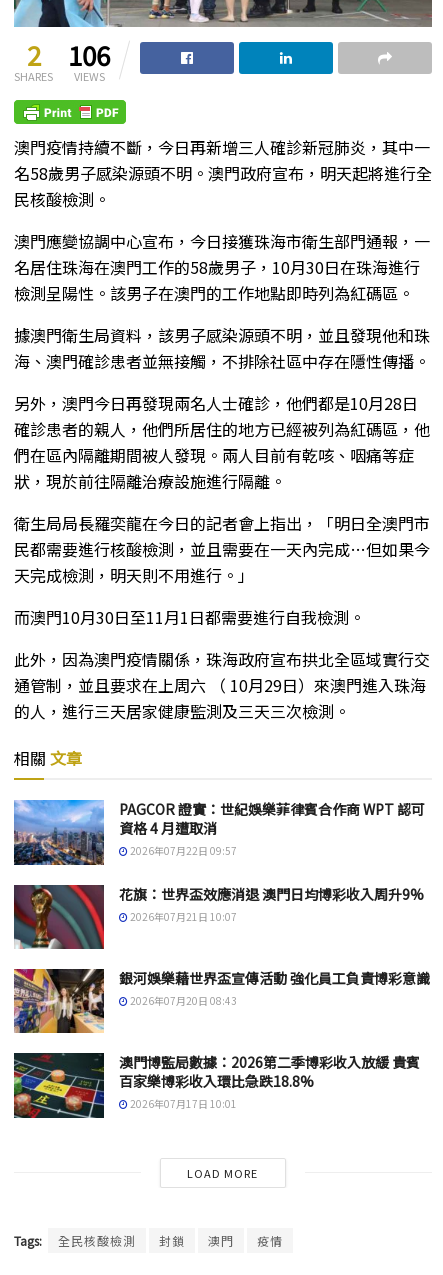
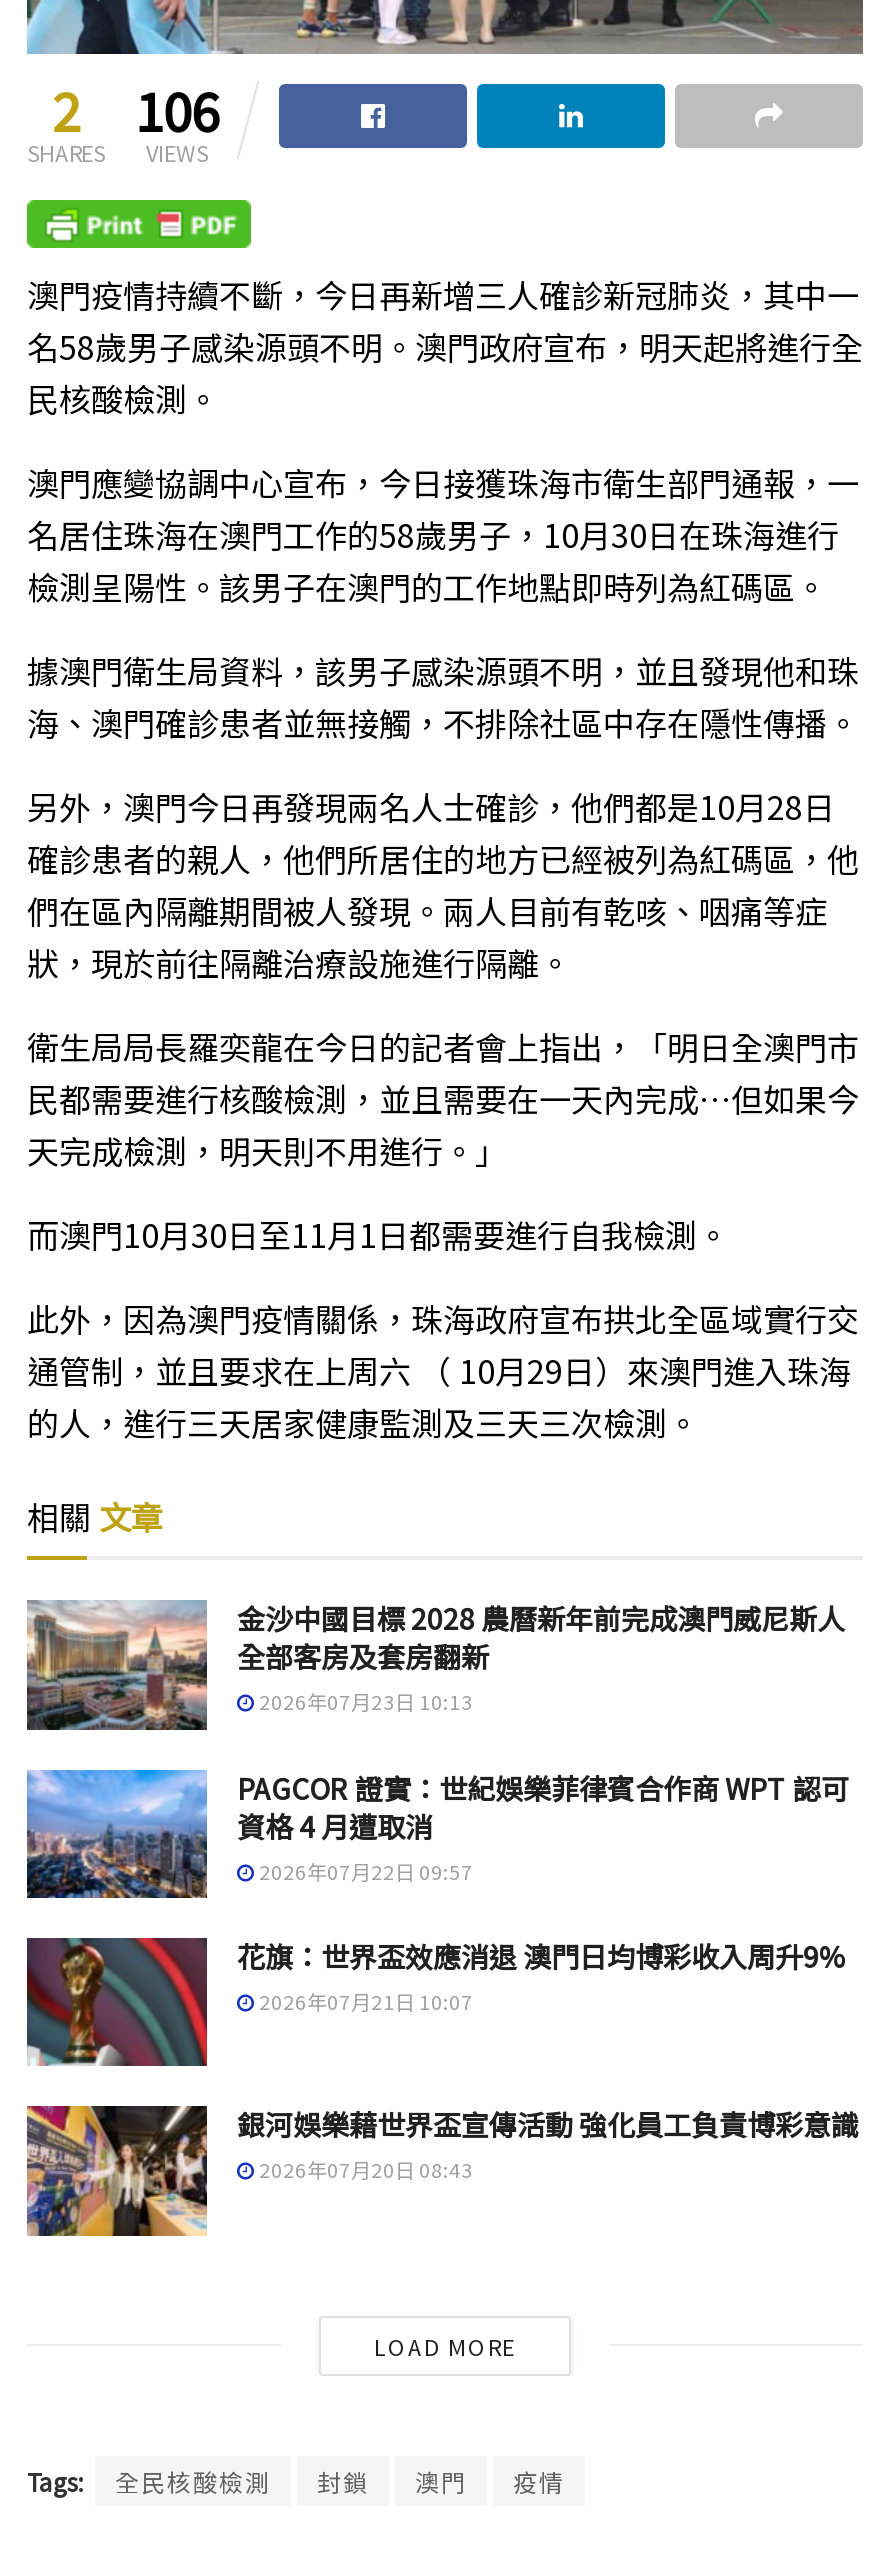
+ [image]
+ 金沙中國目標 2028 農曆新年前完成澳門威尼斯人
+ 全部客房及套房翻新
+ 2026年07月23日 10:13

moved down: [image] | PAGCOR 證實：世紀娛樂菲律賓合作商 WPT 認可 | 資格 4 月遭取消 | 2026年07月22日 09:57 | 花旗：世界盃效應消退 澳門日均博彩收入周升9% | 2026年07月21日 10:07 | 銀河娛樂藉世界盃宣傳活動 強化員工負責博彩意識 | 2026年07月20日 08:43

- [image]
- 澳門博監局數據：2026第二季博彩收入放緩 貴賓
- 百家樂博彩收入環比急跌18.8%
- 2026年07月17日 10:01
